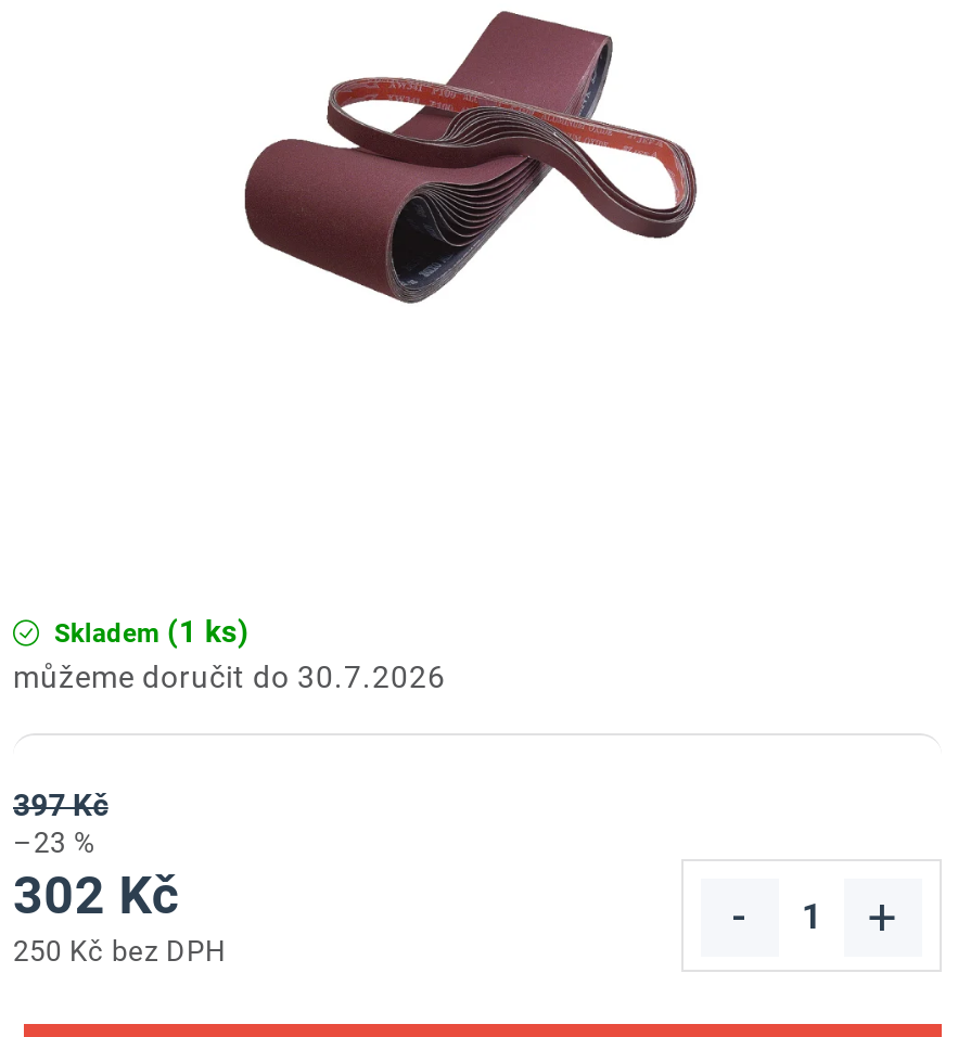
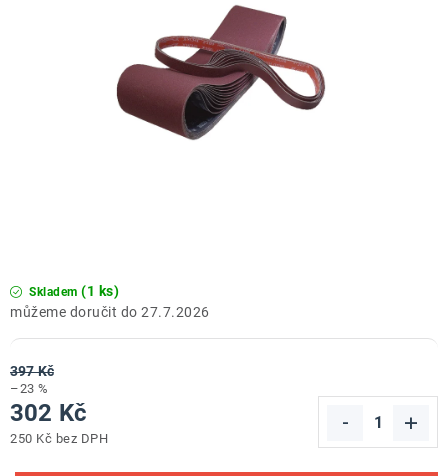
- 30.7.2026
+ 27.7.2026
